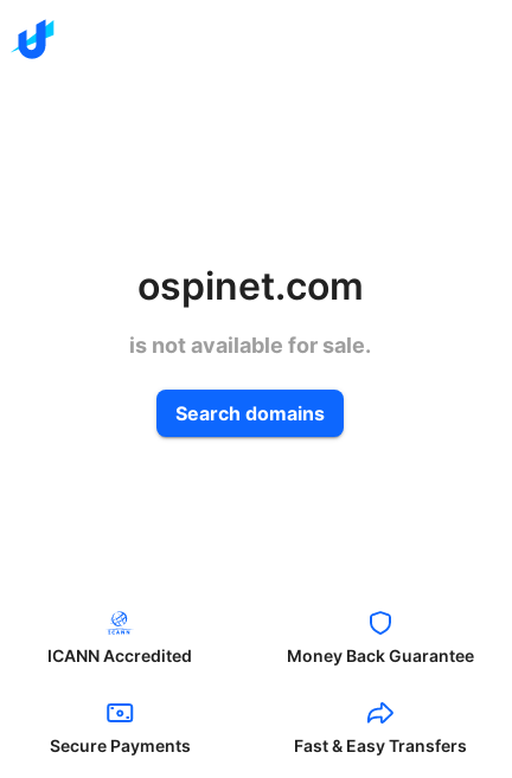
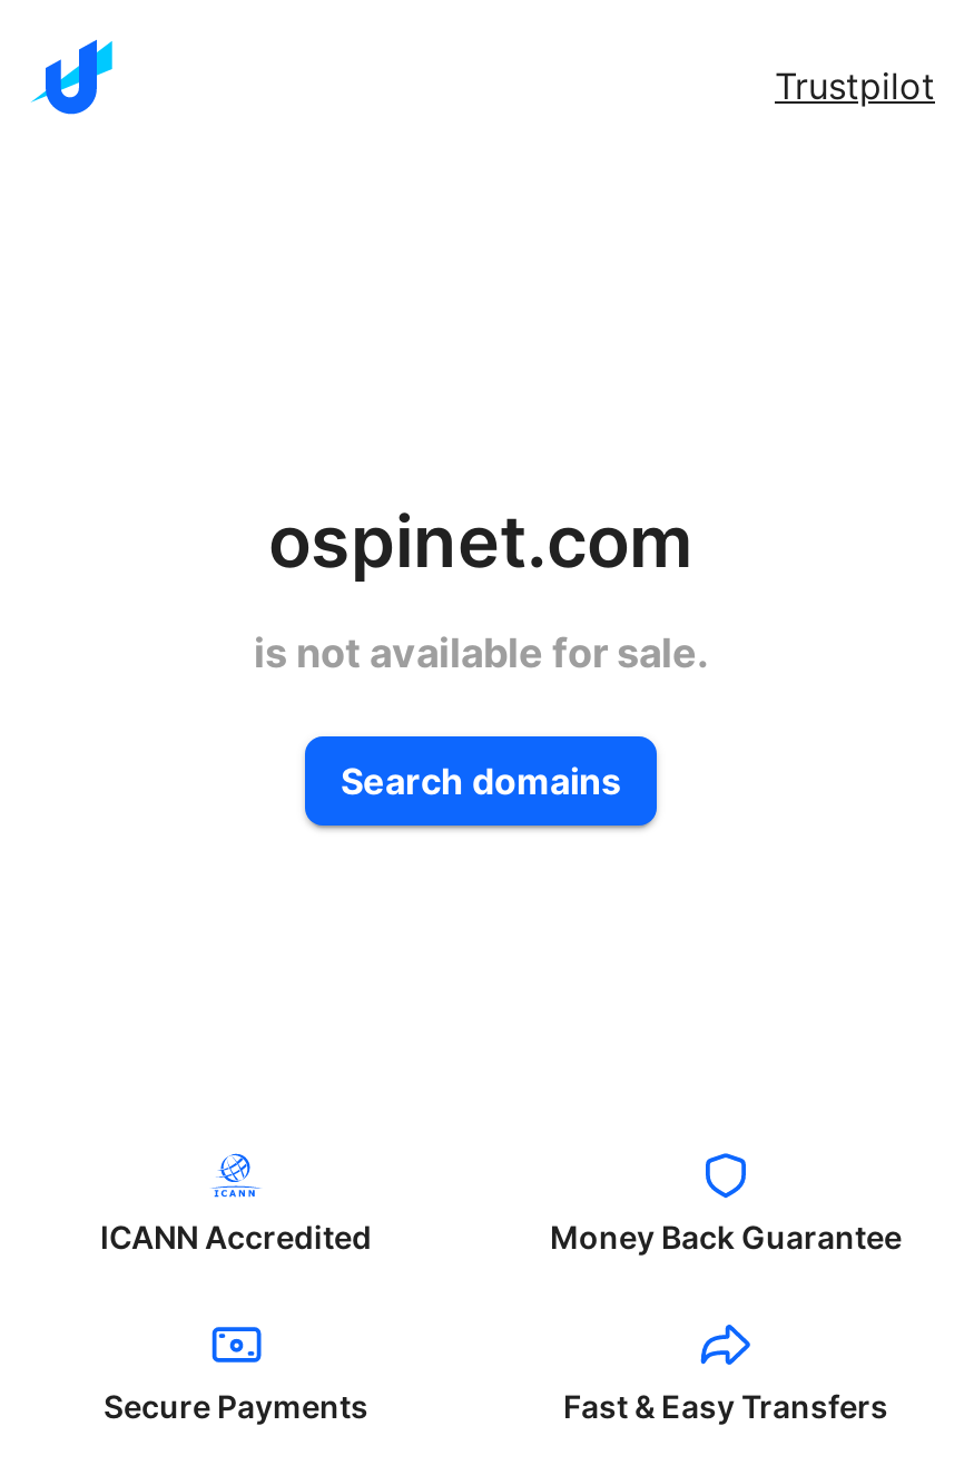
+ Trustpilot
